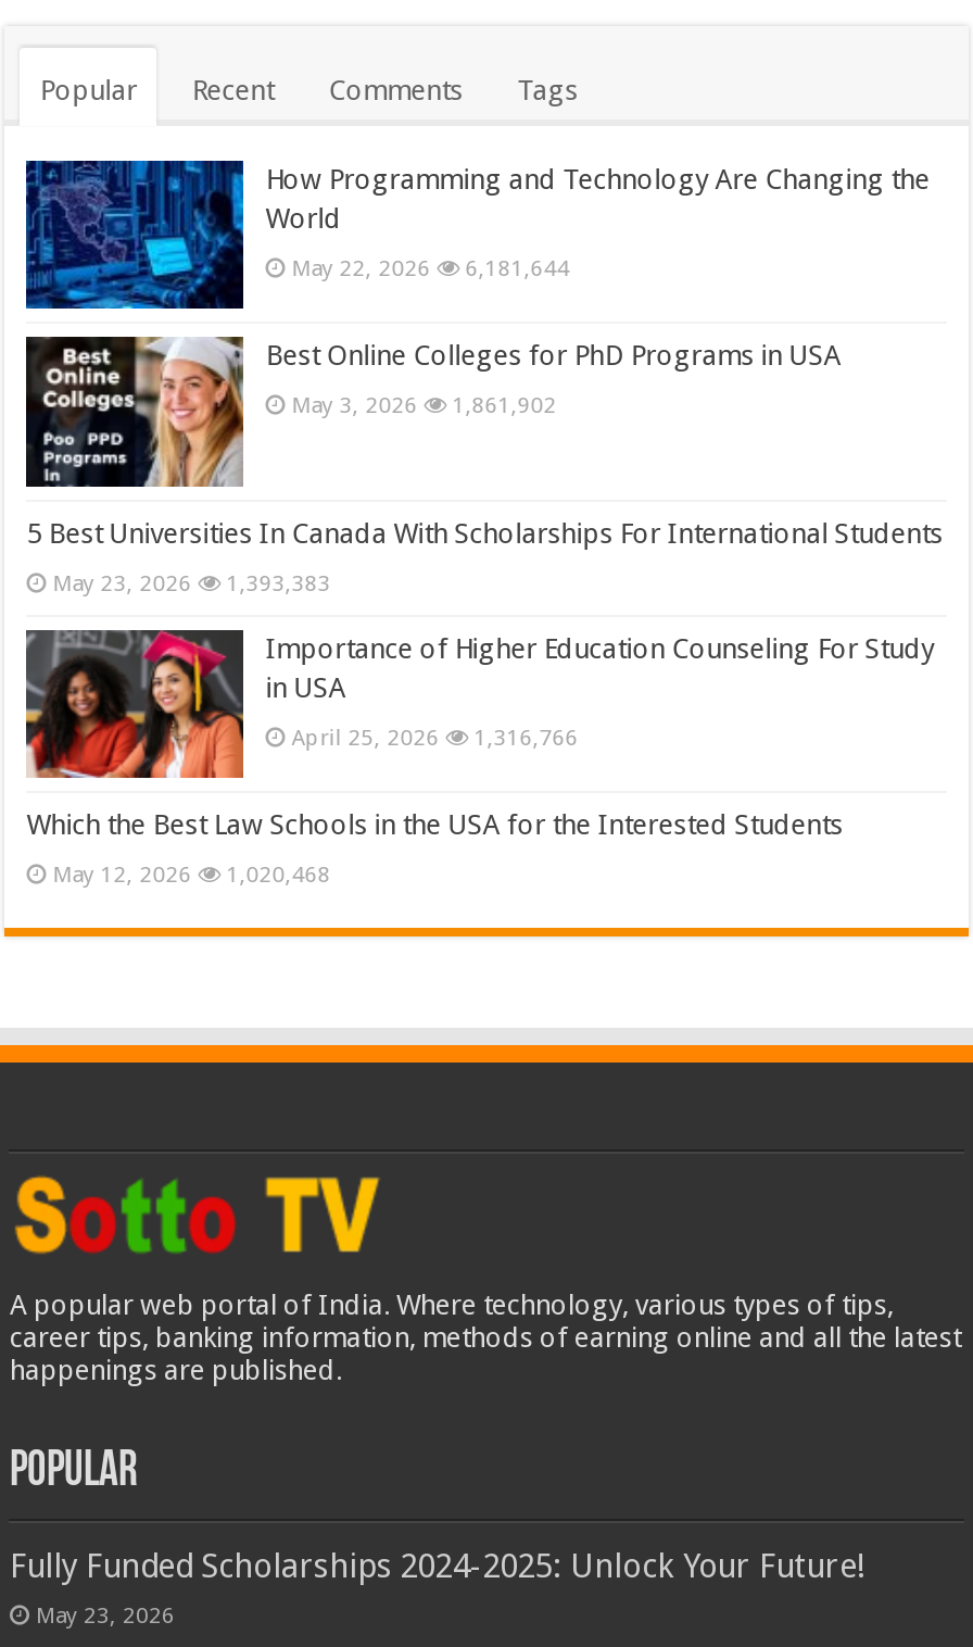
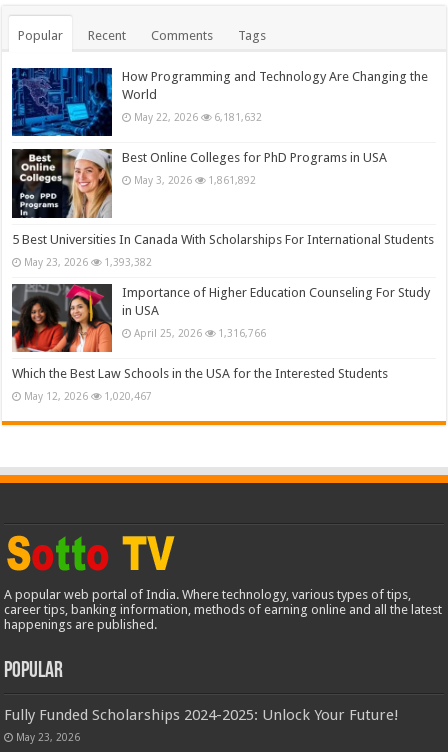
- May 22, 2026 6,181,644
+ May 22, 2026 6,181,632

- May 3, 2026 1,861,902
+ May 3, 2026 1,861,892

- May 23, 2026 1,393,383
+ May 23, 2026 1,393,382

- May 12, 2026 1,020,468
+ May 12, 2026 1,020,467
